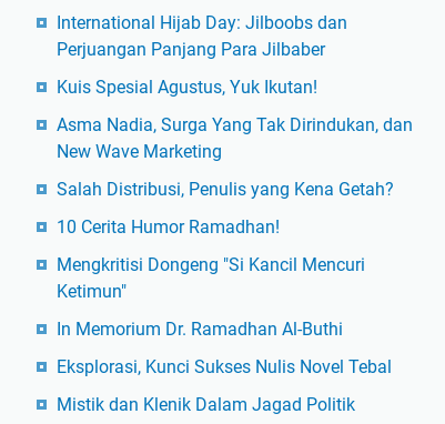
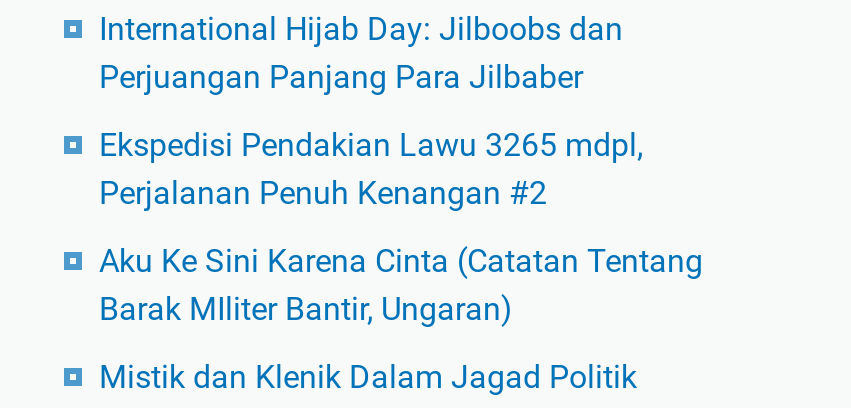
- Kuis Spesial Agustus, Yuk Ikutan!
- Asma Nadia, Surga Yang Tak Dirindukan, dan
- New Wave Marketing
- Salah Distribusi, Penulis yang Kena Getah?
- 10 Cerita Humor Ramadhan!
- Mengkritisi Dongeng "Si Kancil Mencuri
- Ketimun"
- In Memorium Dr. Ramadhan Al-Buthi
- Eksplorasi, Kunci Sukses Nulis Novel Tebal
+ Ekspedisi Pendakian Lawu 3265 mdpl,
+ Perjalanan Penuh Kenangan #2
+ Aku Ke Sini Karena Cinta (Catatan Tentang
+ Barak MIliter Bantir, Ungaran)
